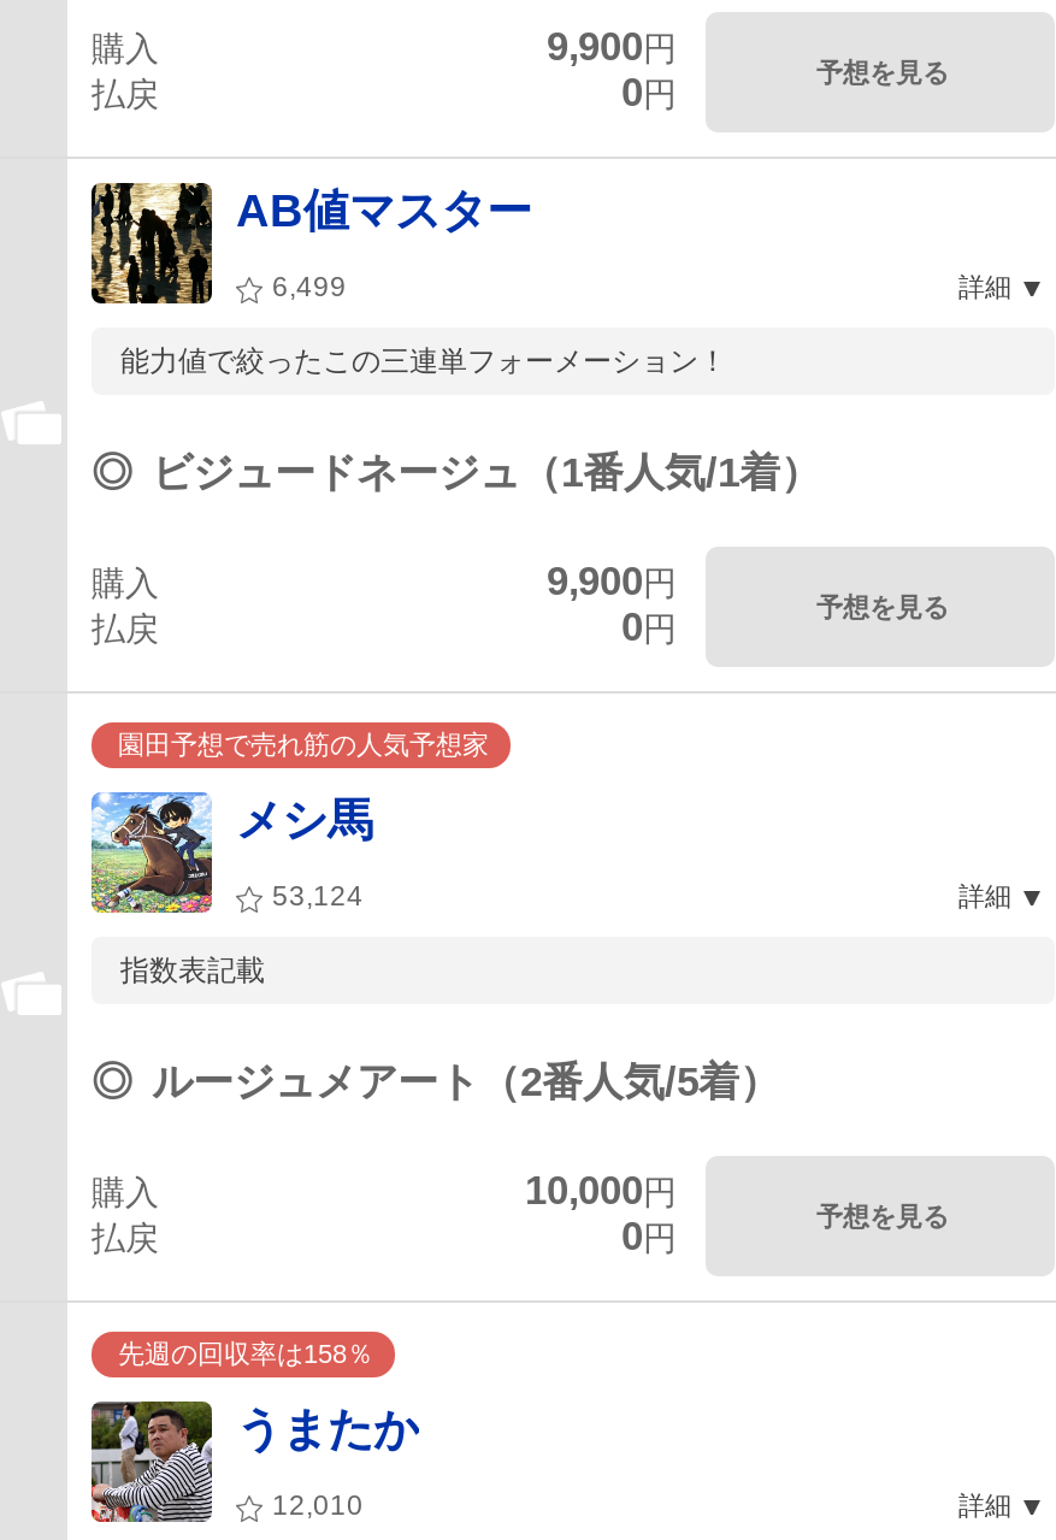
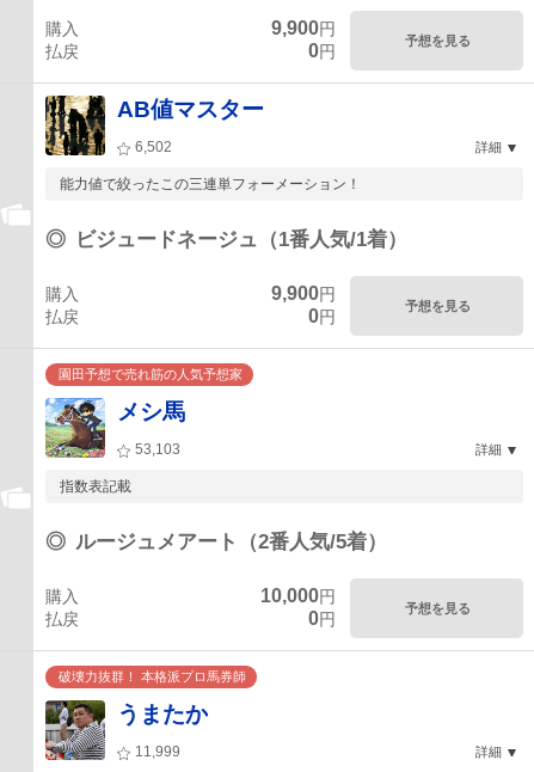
- 6,499
+ 6,502

- 53,124
+ 53,103

- 先週の回収率は158％
+ 破壊力抜群！ 本格派プロ馬券師

- 12,010
+ 11,999
